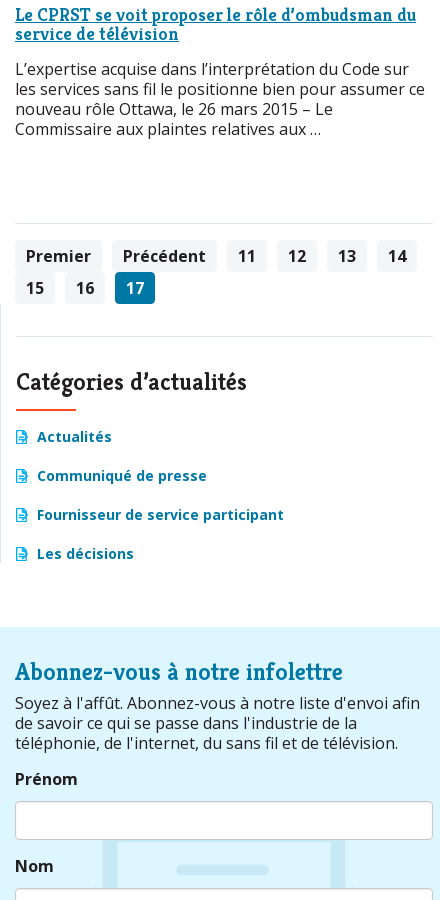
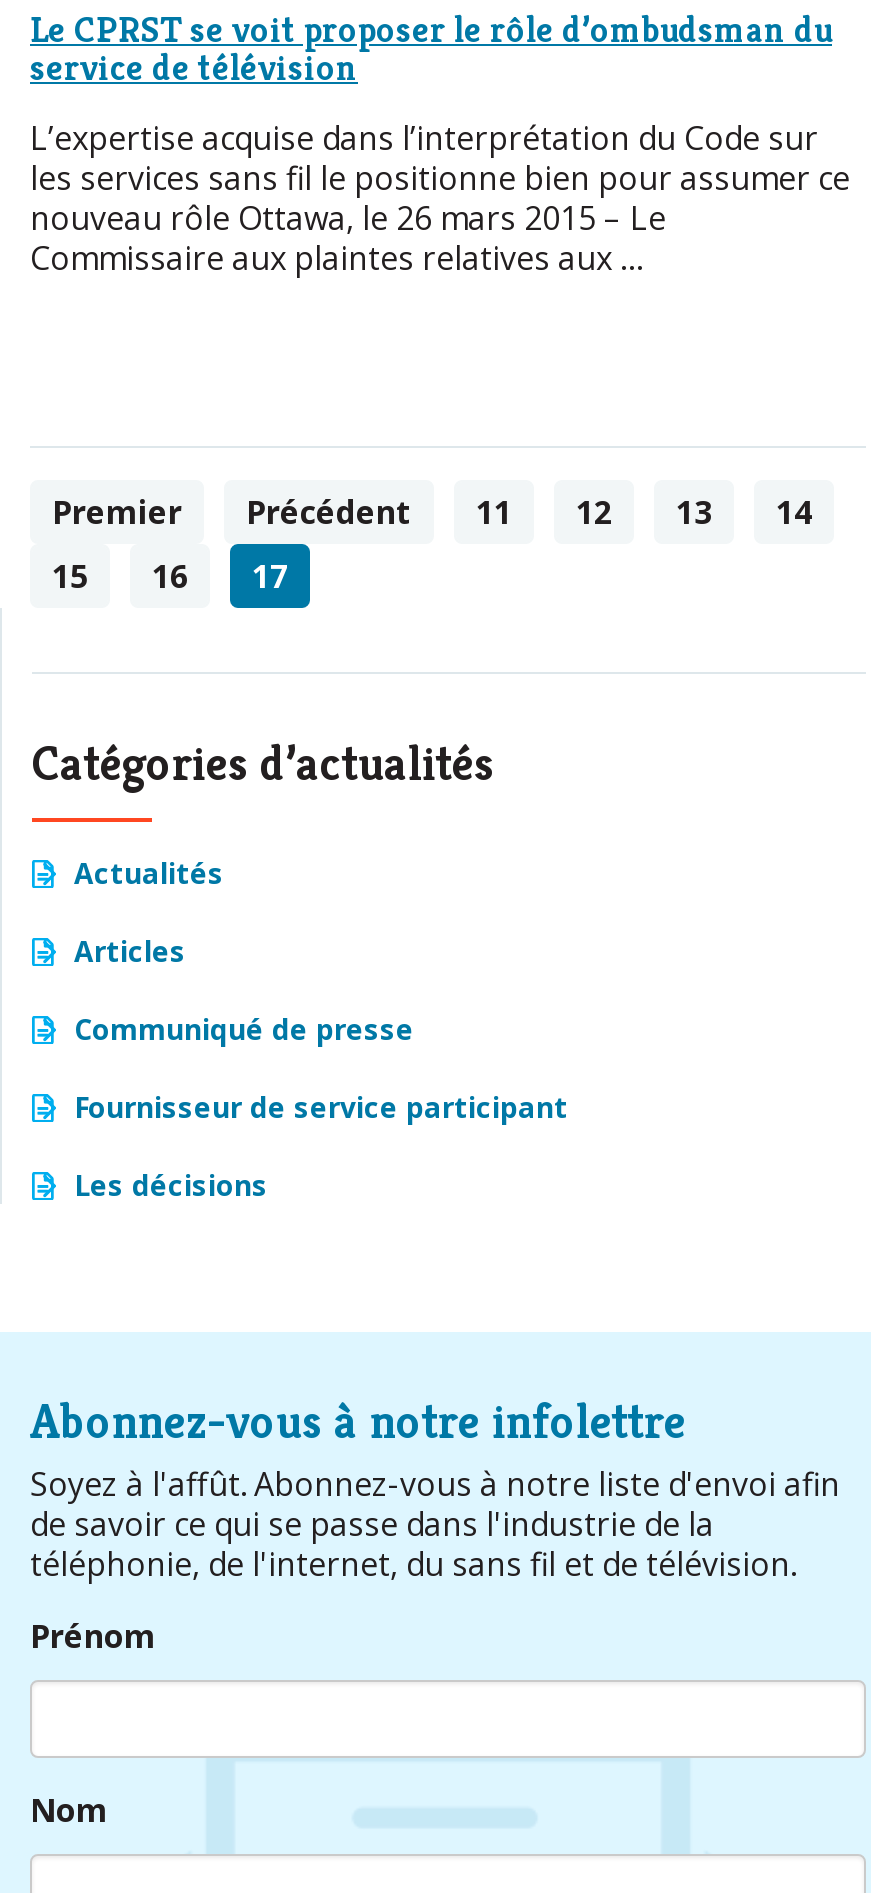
+ Articles
